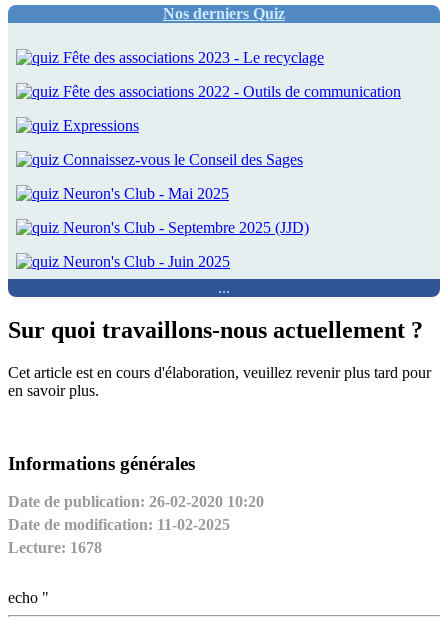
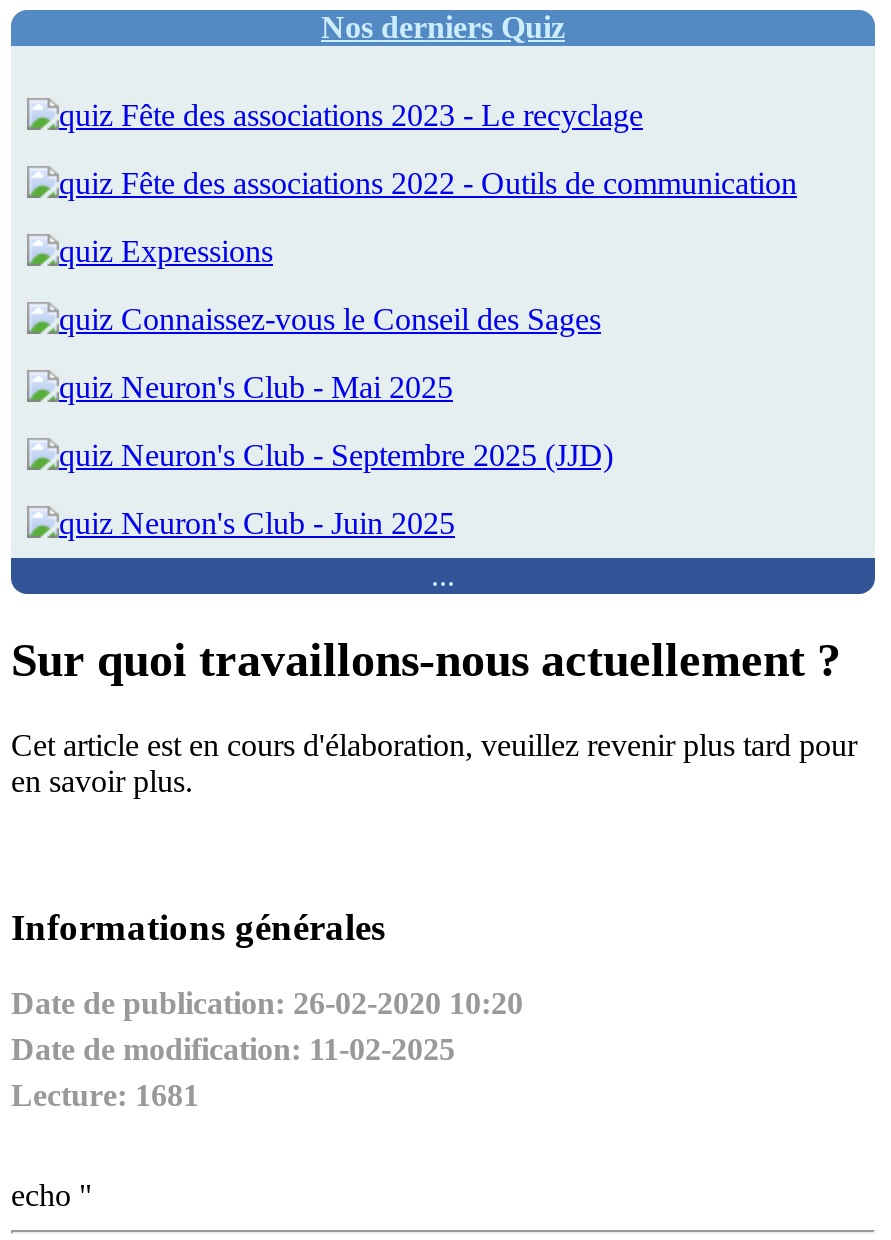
- Lecture: 1678
+ Lecture: 1681
